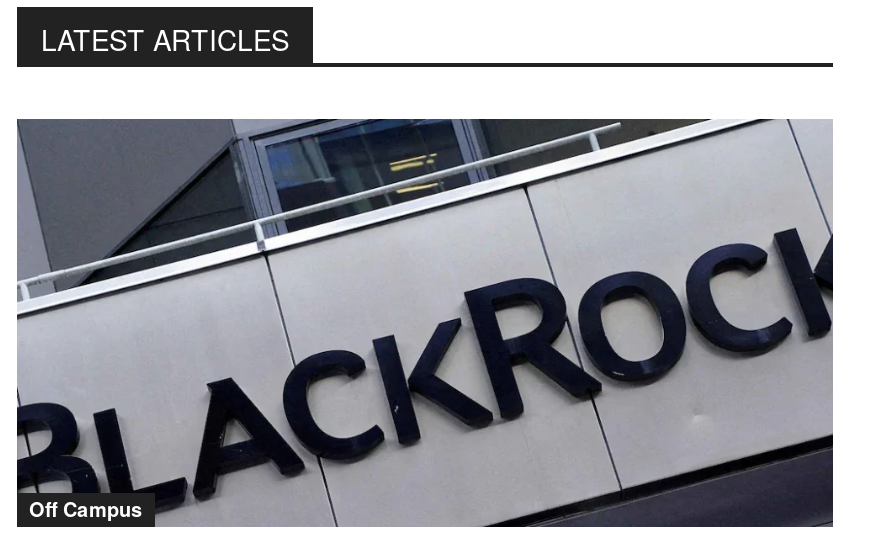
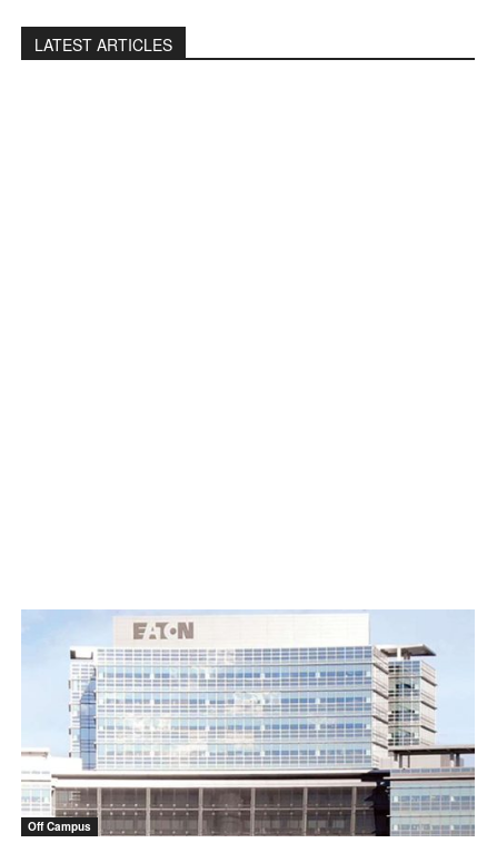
- [image]
+ [image]
